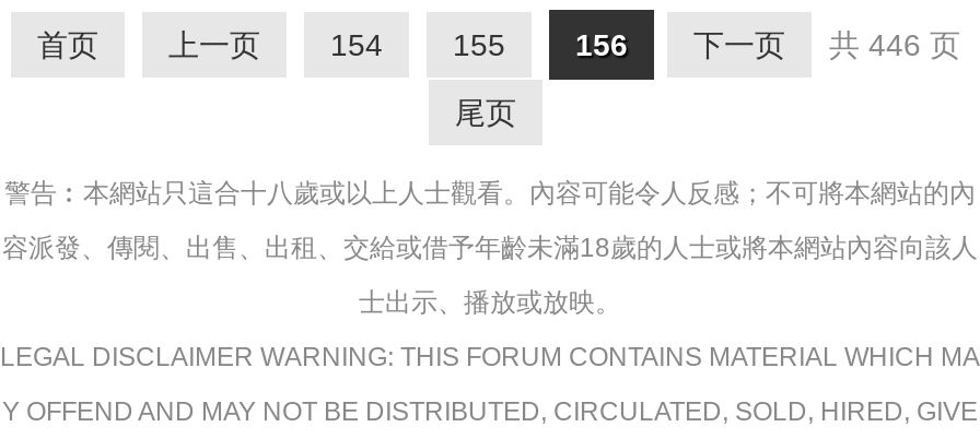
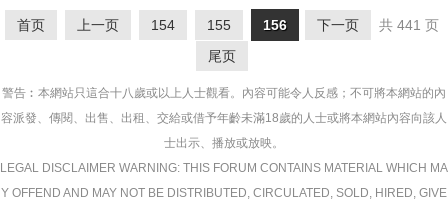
- 首页 上一页 154 155 156 下一页 共 446 页
+ 首页 上一页 154 155 156 下一页 共 441 页
